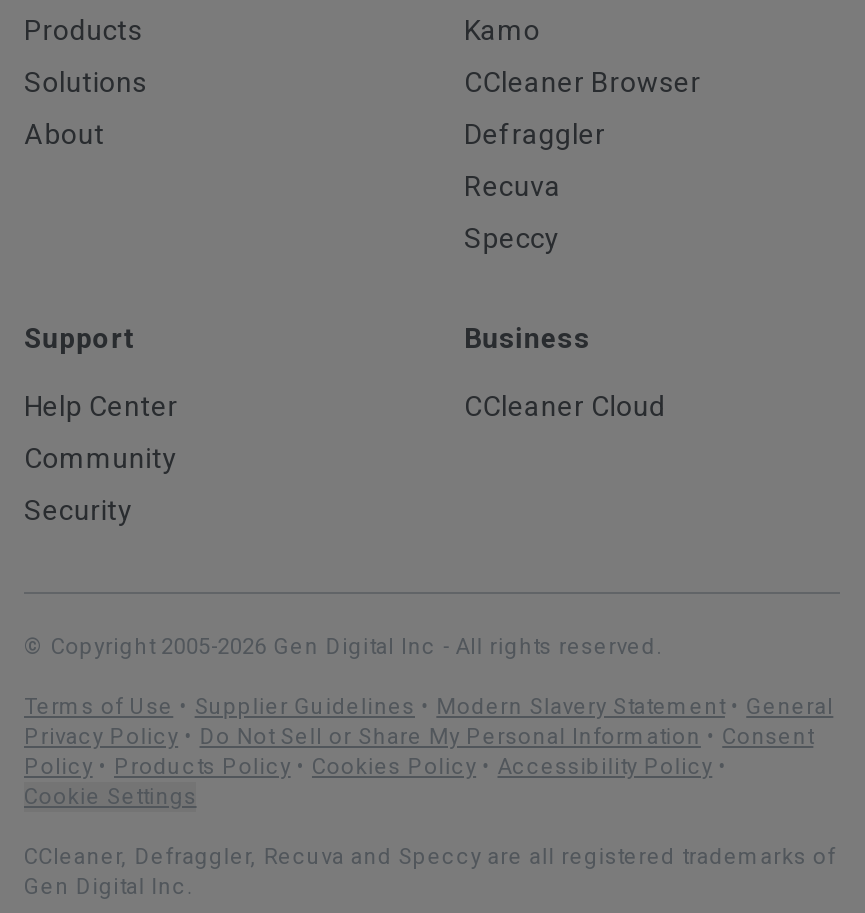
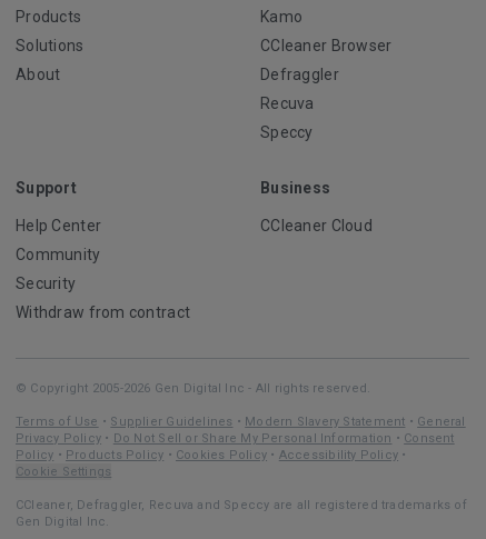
+ Withdraw from contract
